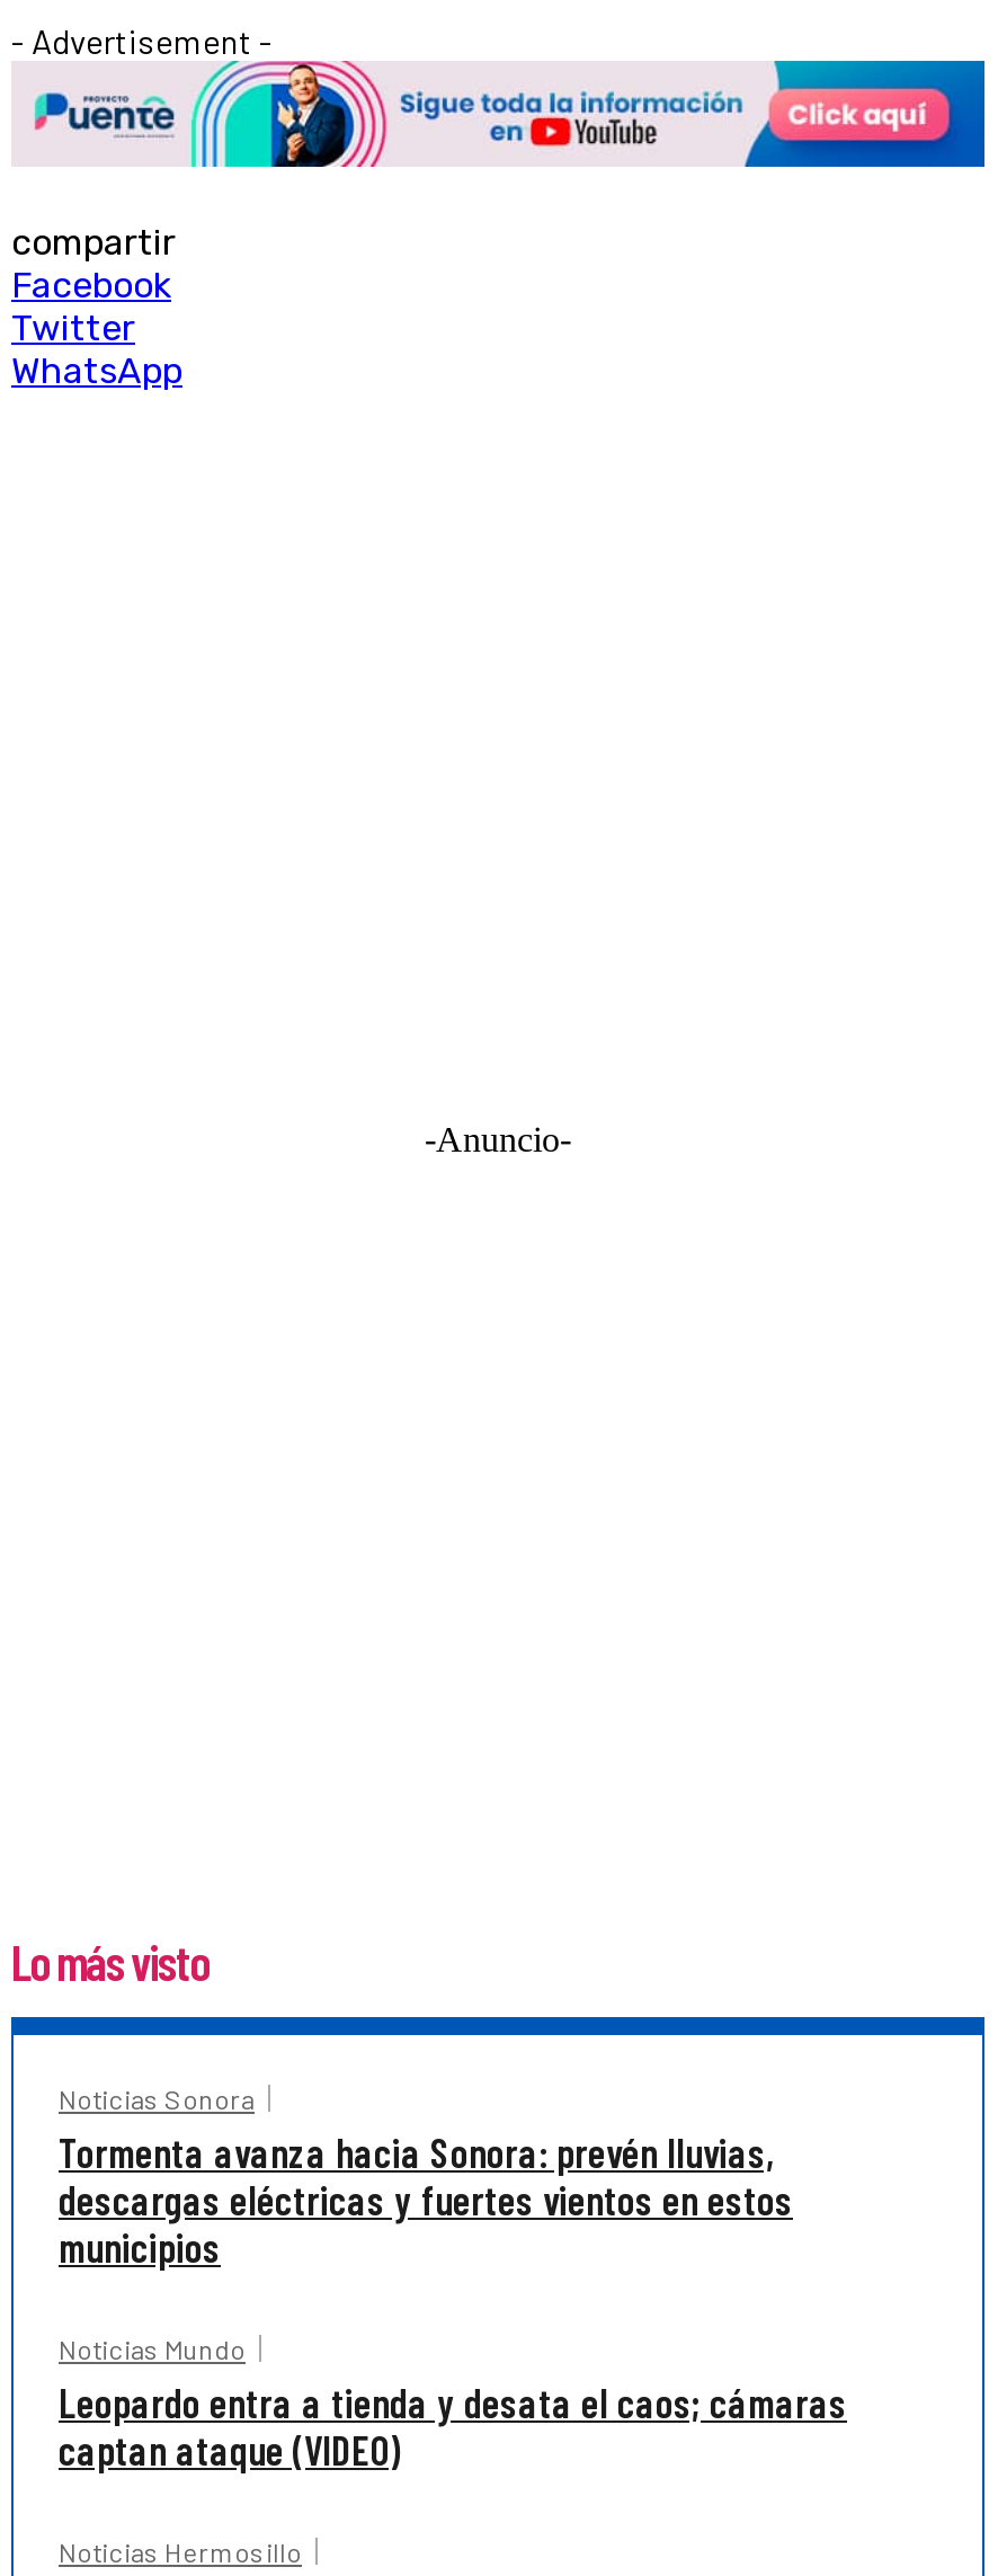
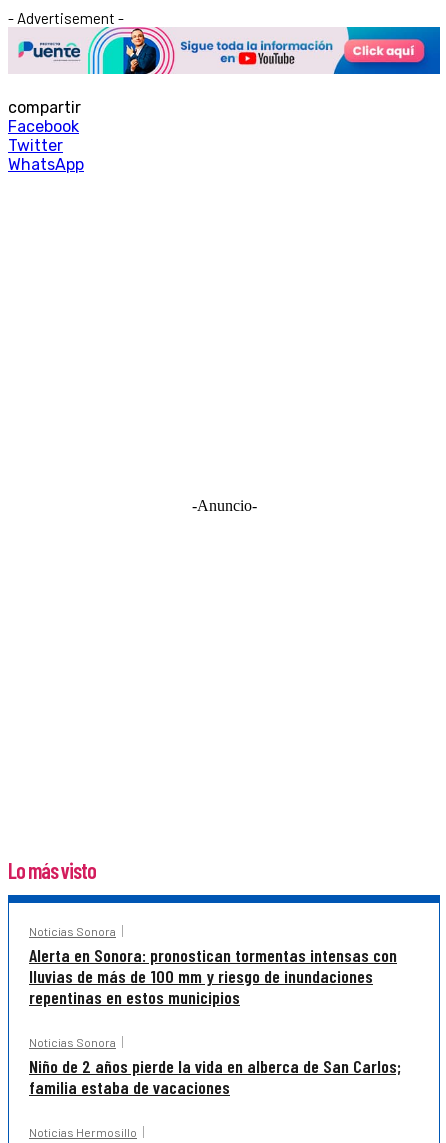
- Tormenta avanza hacia Sonora: prevén lluvias,
- descargas eléctricas y fuertes vientos en estos
- municipios
+ Alerta en Sonora: pronostican tormentas intensas con
+ lluvias de más de 100 mm y riesgo de inundaciones
+ repentinas en estos municipios

- Noticias Mundo
- Leopardo entra a tienda y desata el caos; cámaras
- captan ataque (VIDEO)
+ Noticias Sonora
+ Niño de 2 años pierde la vida en alberca de San Carlos;
+ familia estaba de vacaciones
